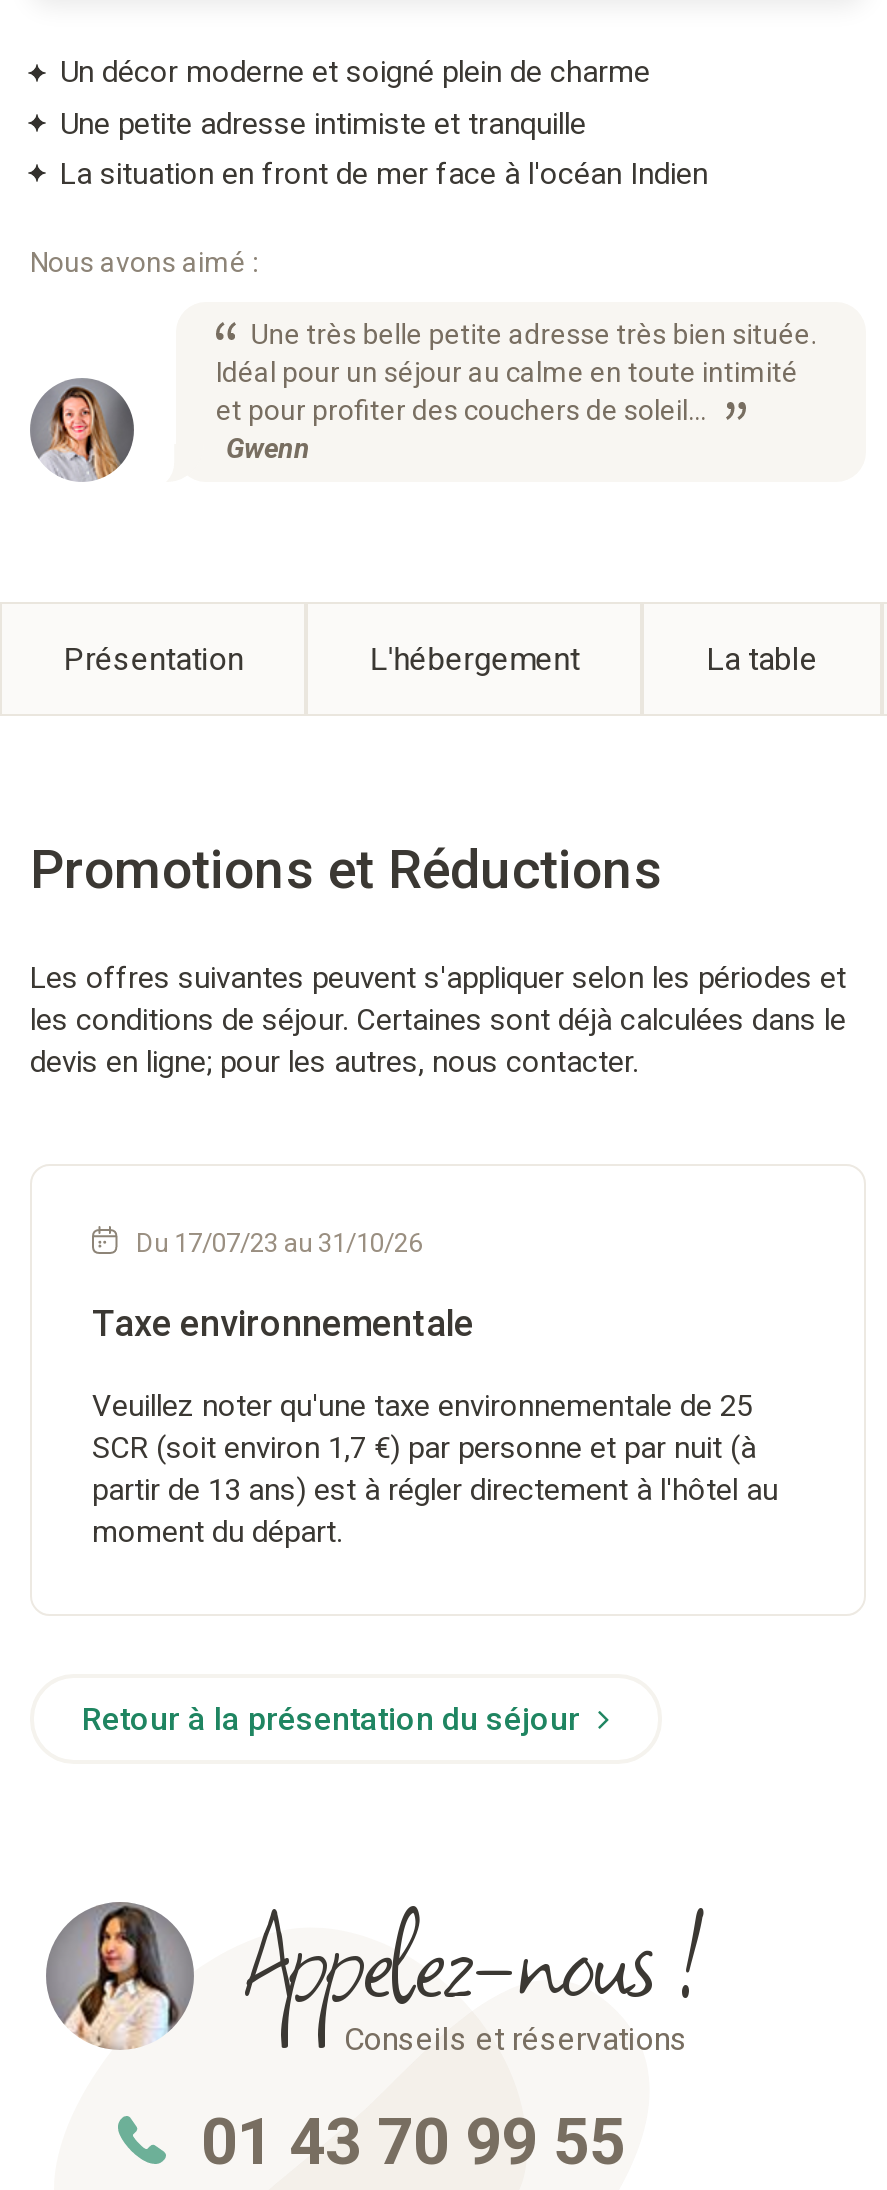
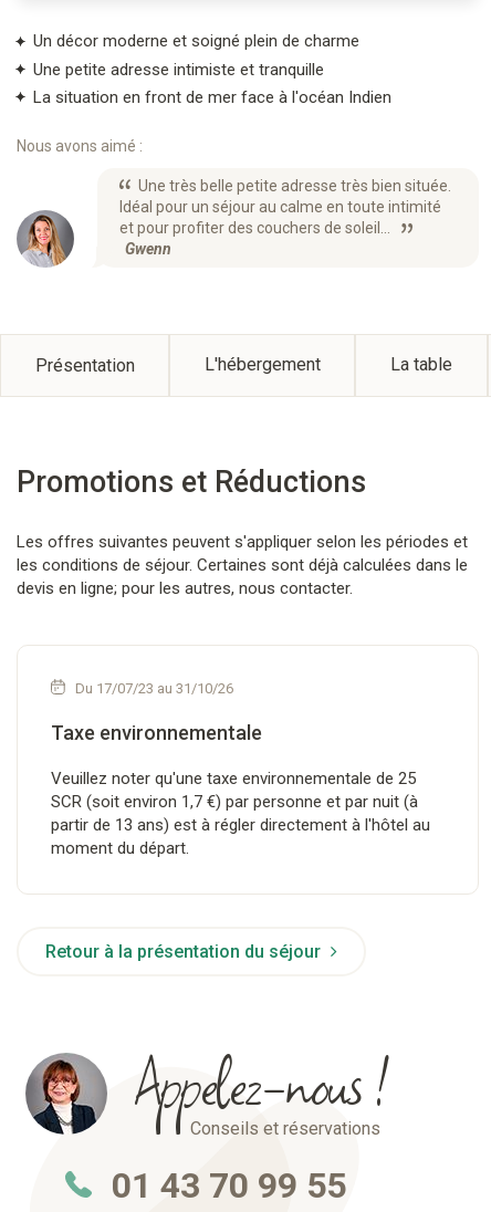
- [image]
+ [image]
